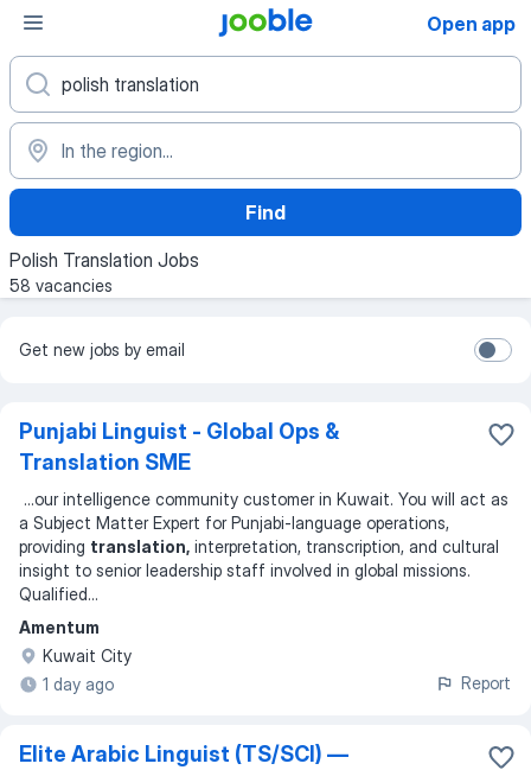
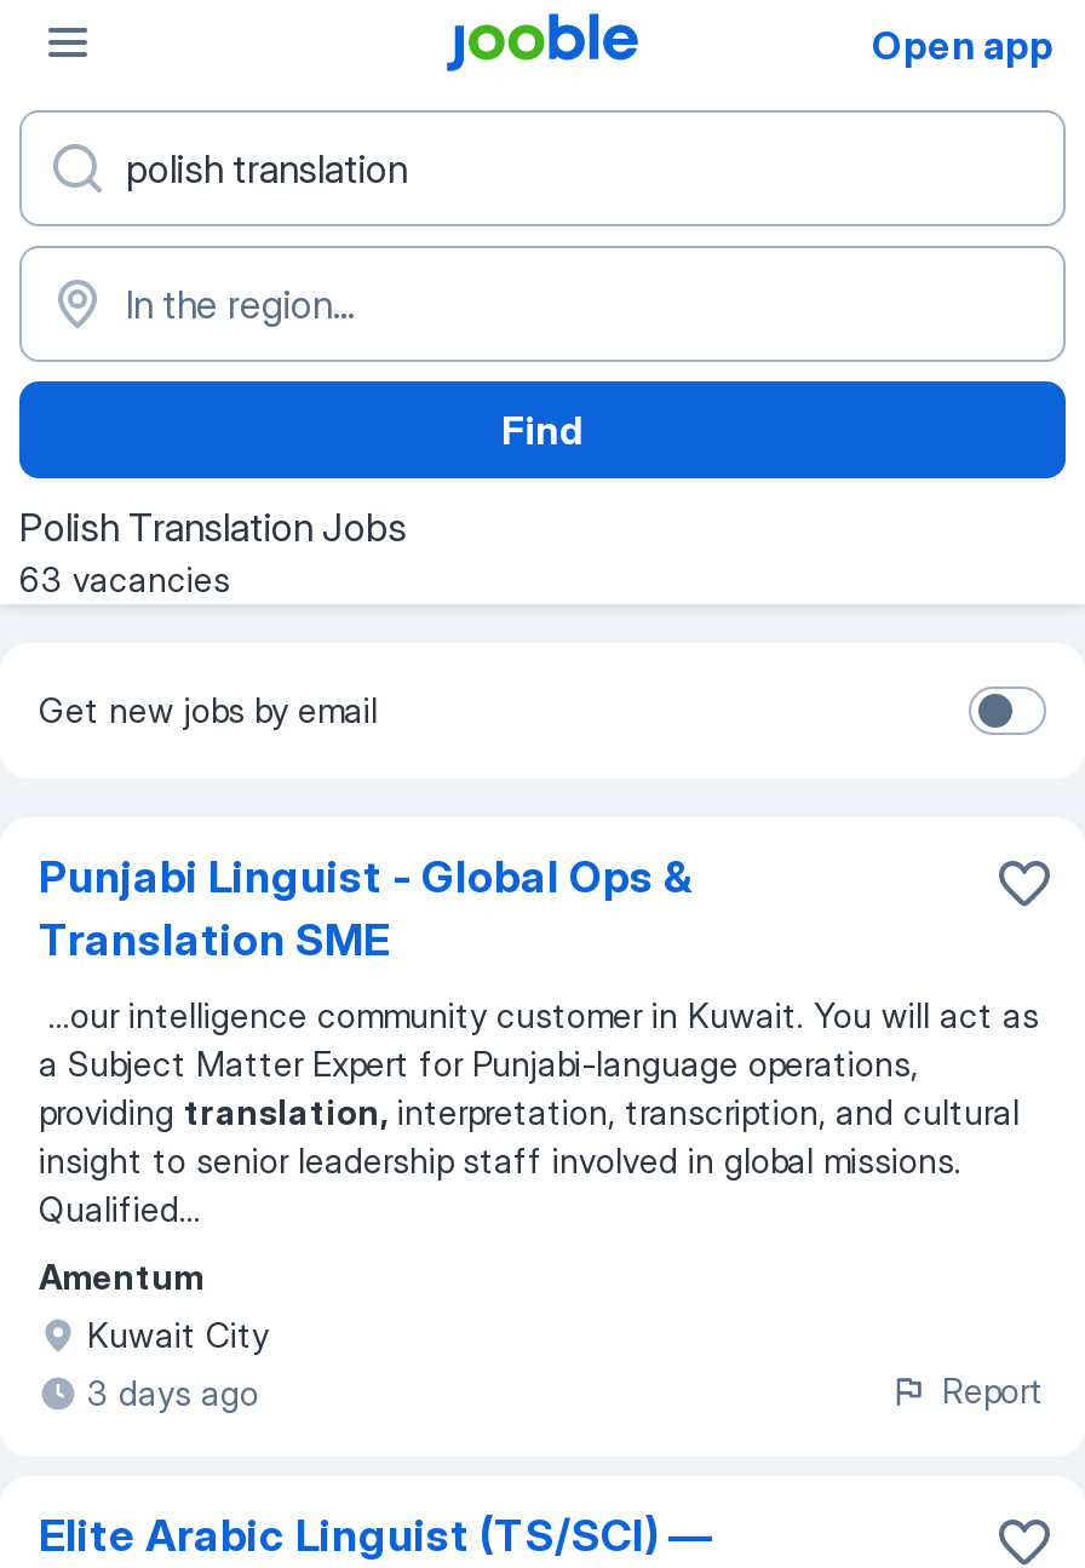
- 58 vacancies
+ 63 vacancies

- 1 day ago
+ 3 days ago
